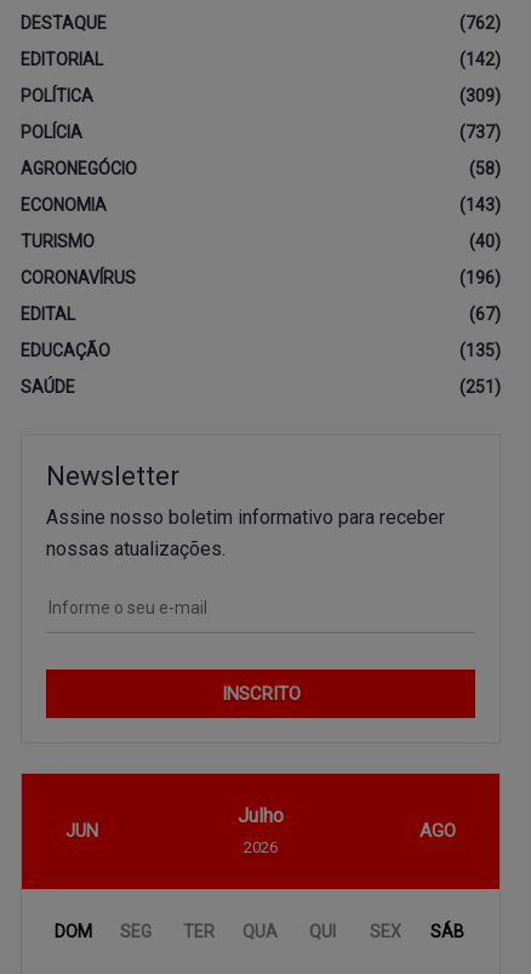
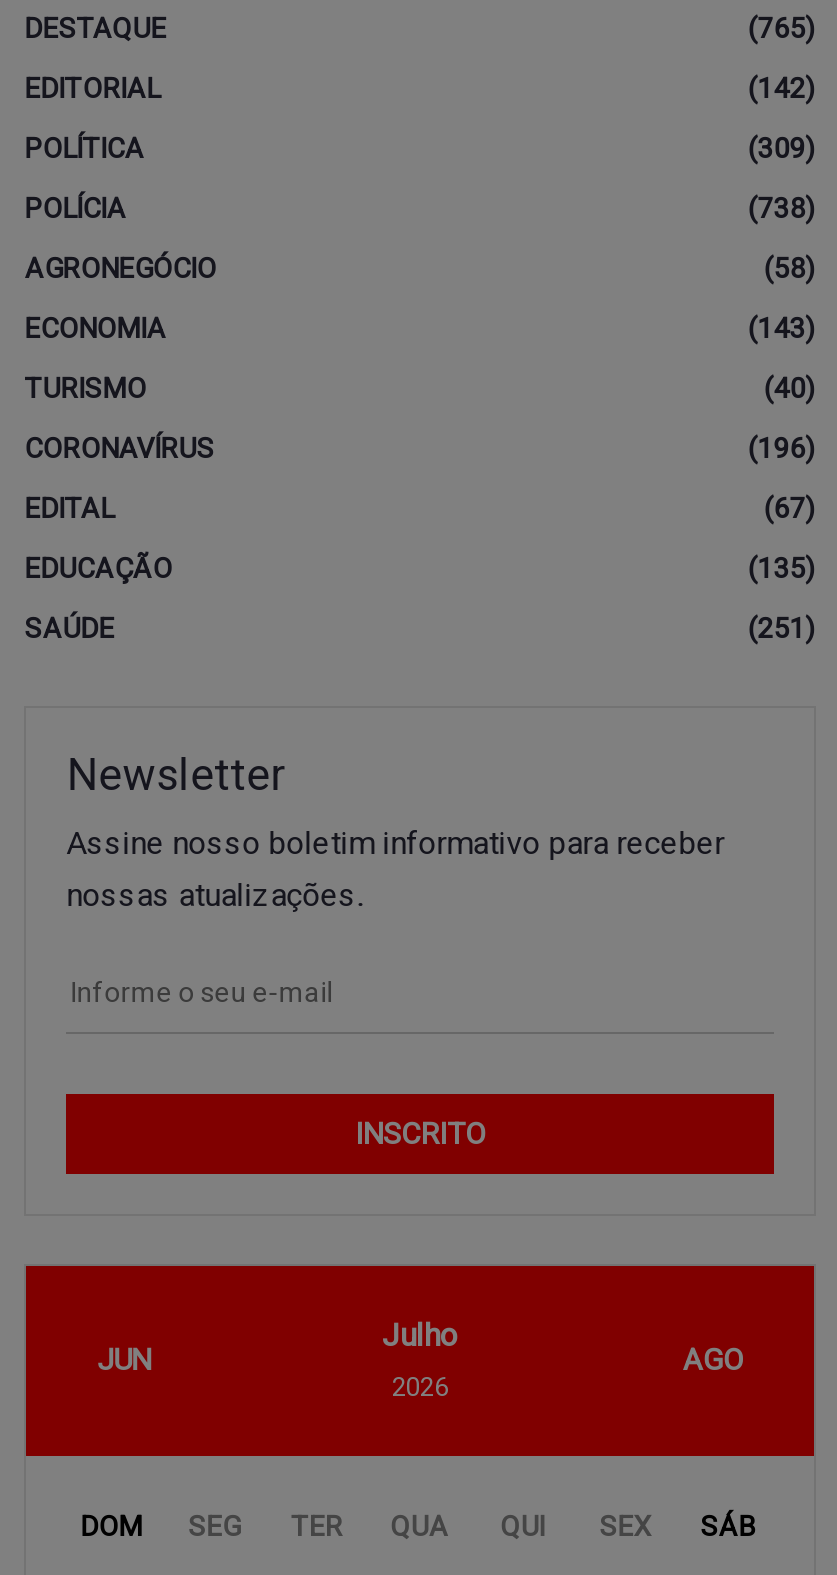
- (762)
+ (765)

- (737)
+ (738)
